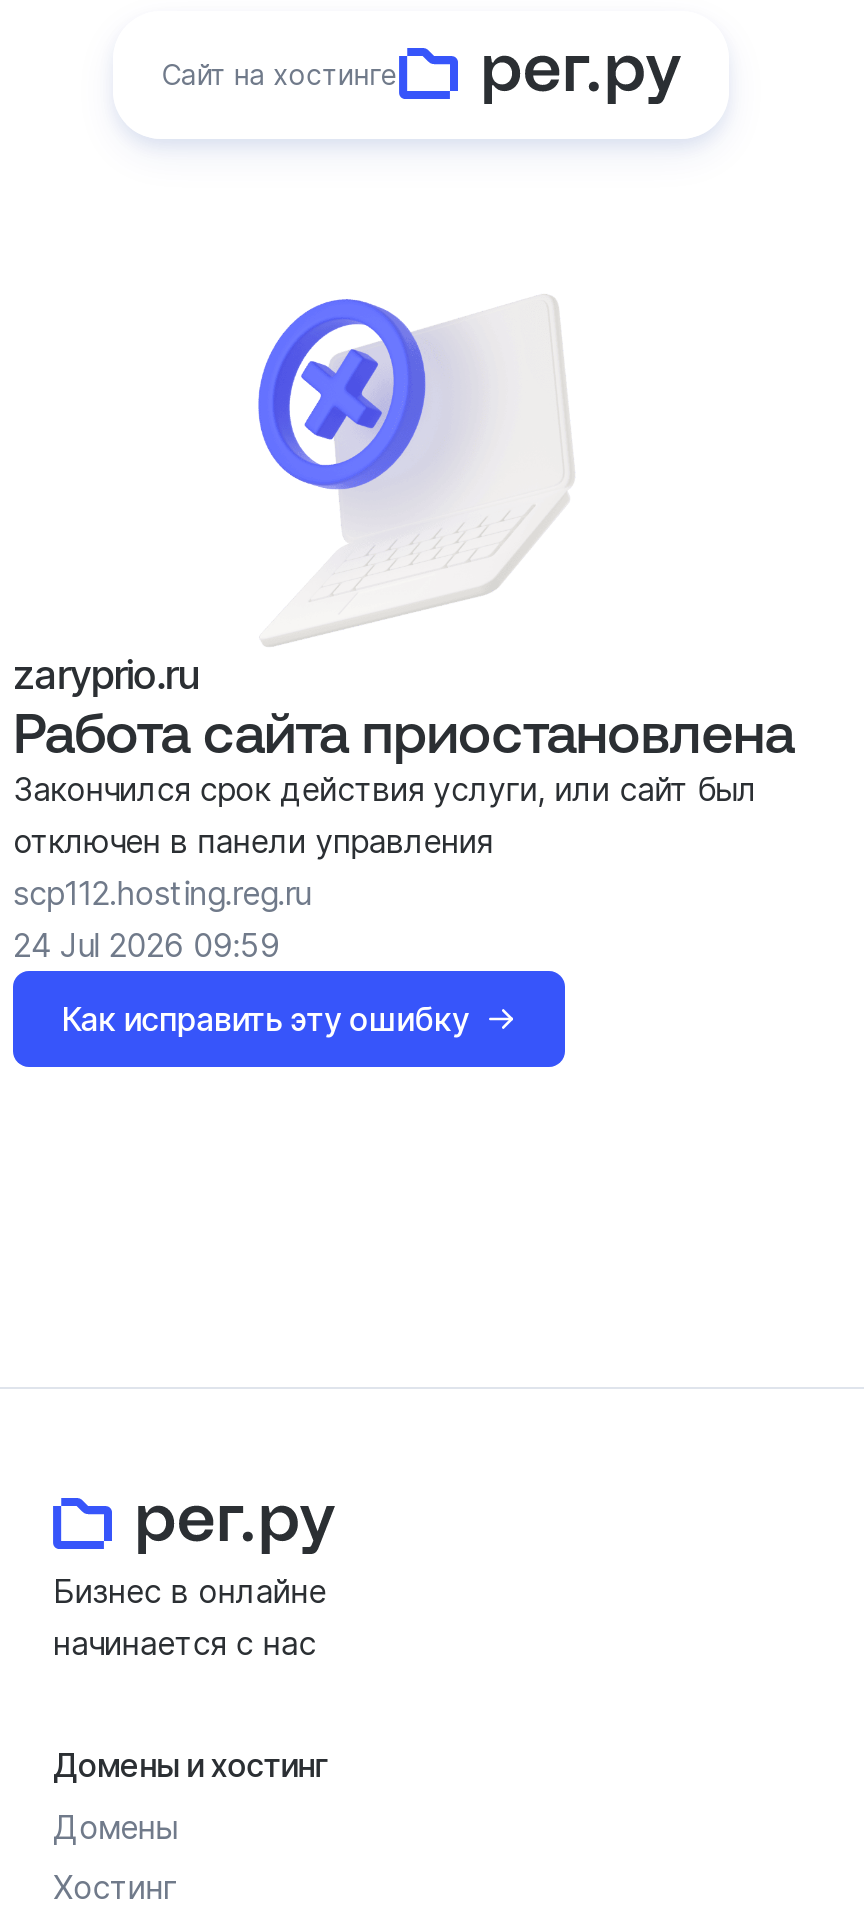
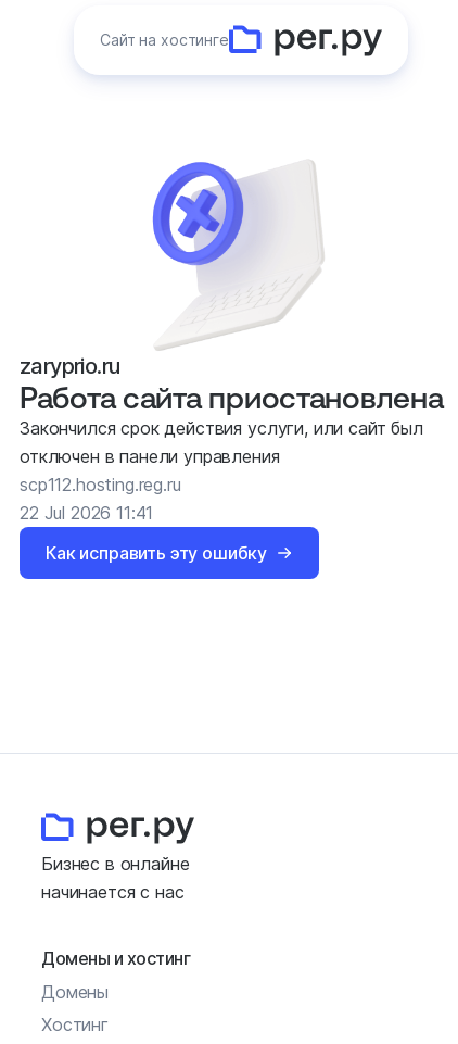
- 24 Jul 2026 09:59
+ 22 Jul 2026 11:41
